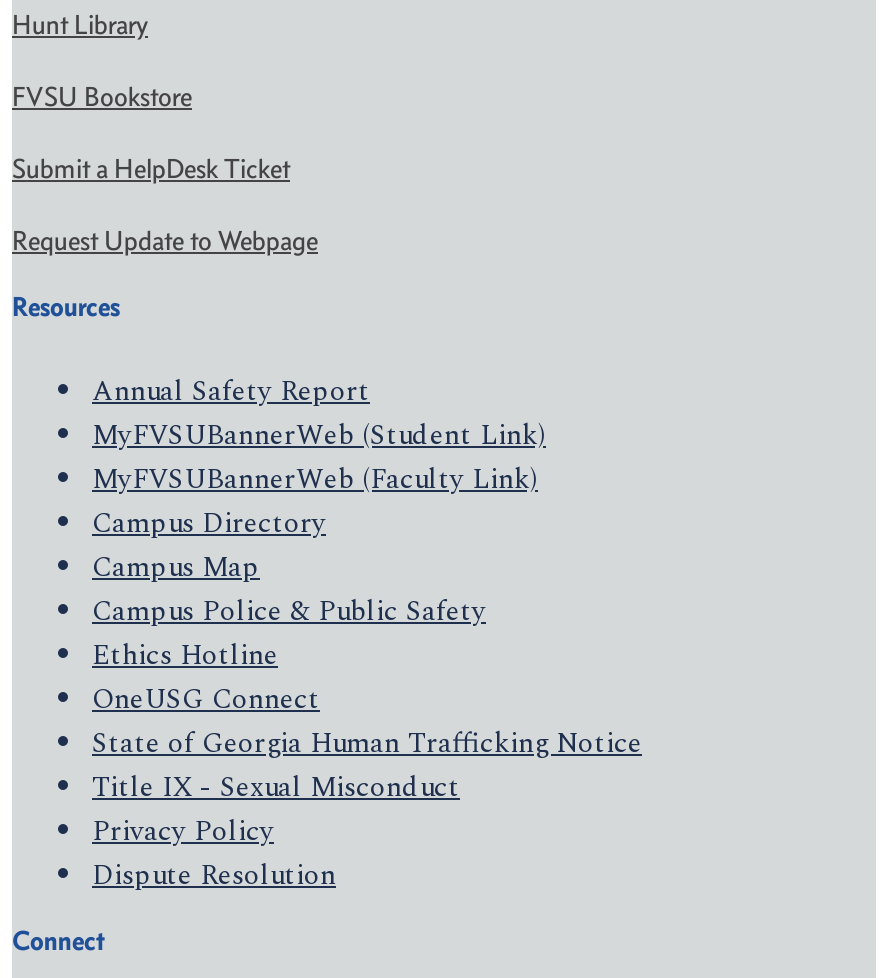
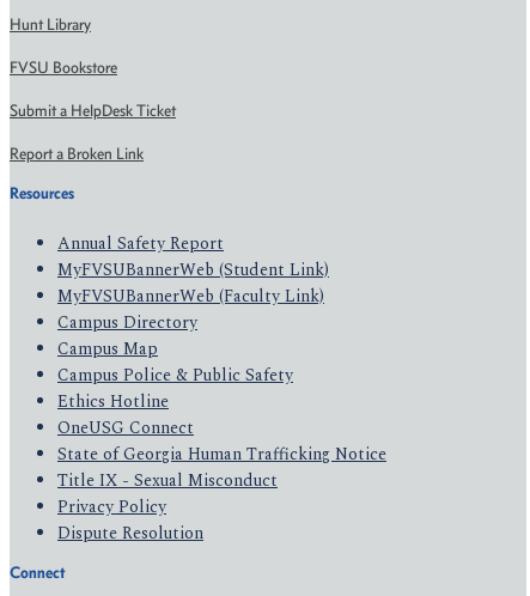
- Request Update to Webpage
+ Report a Broken Link
